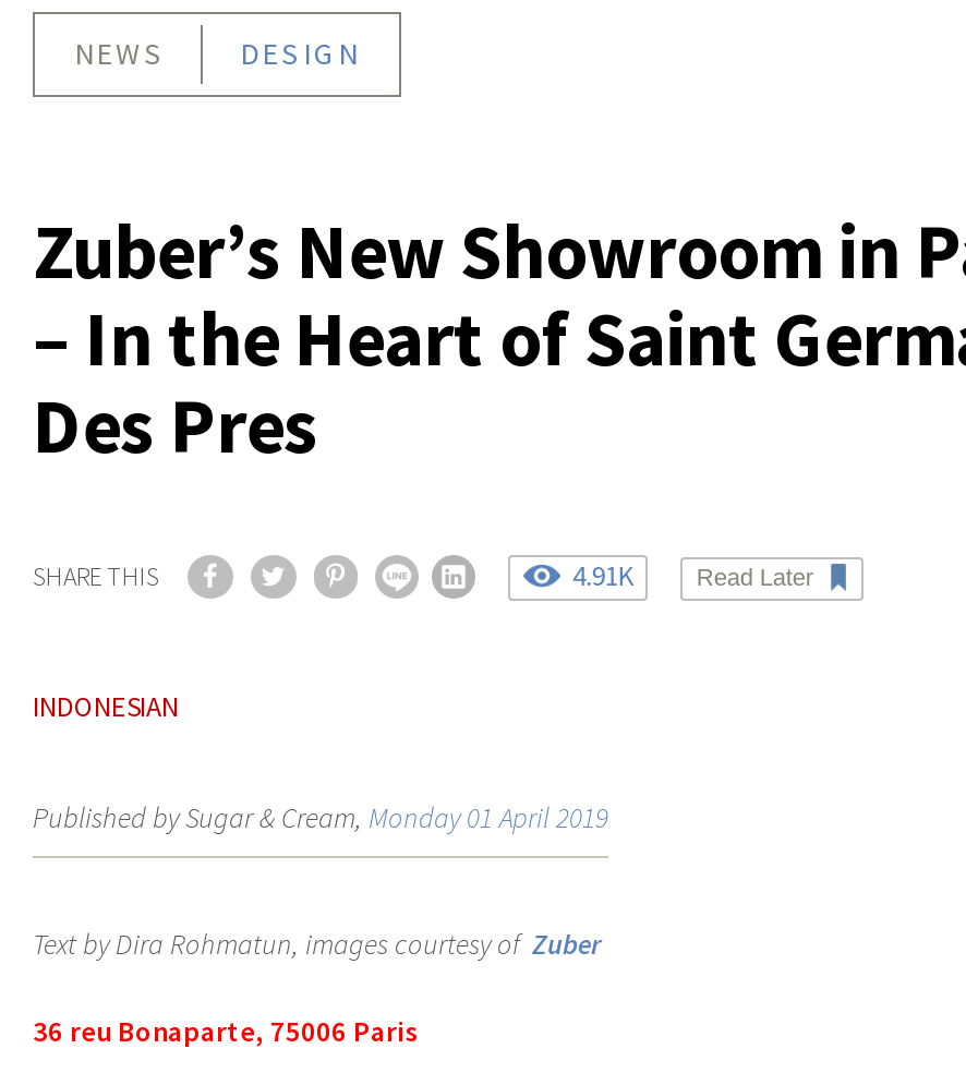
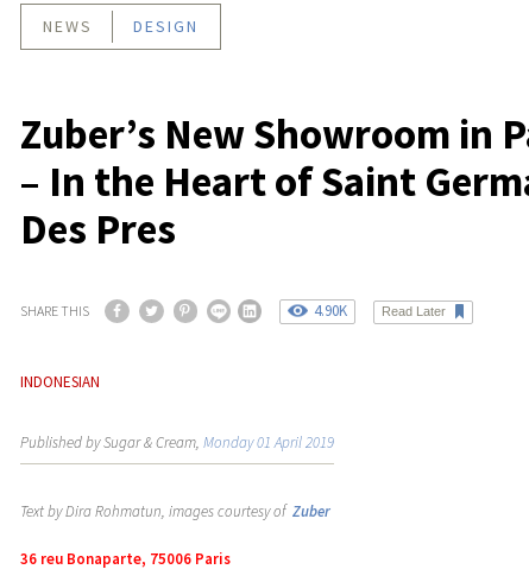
- 4.91K
+ 4.90K
